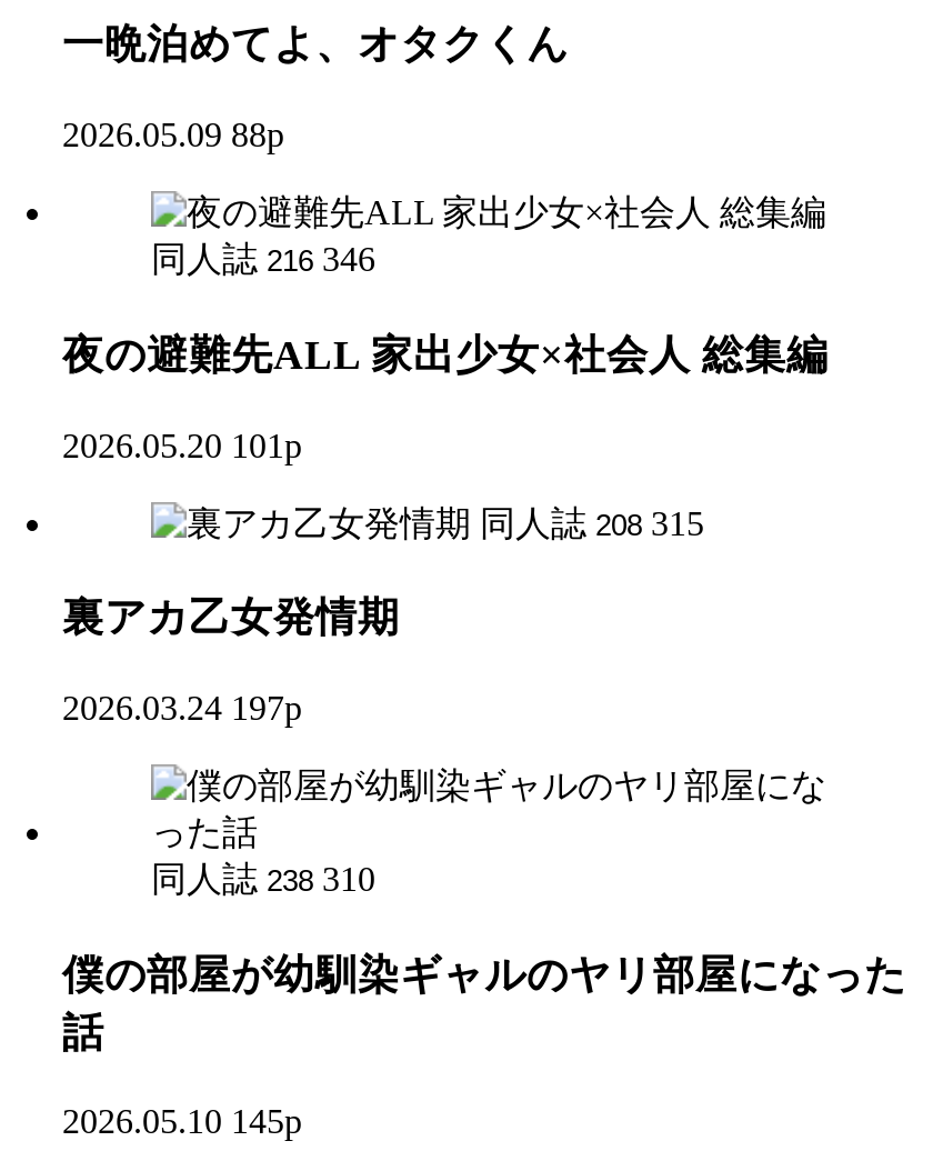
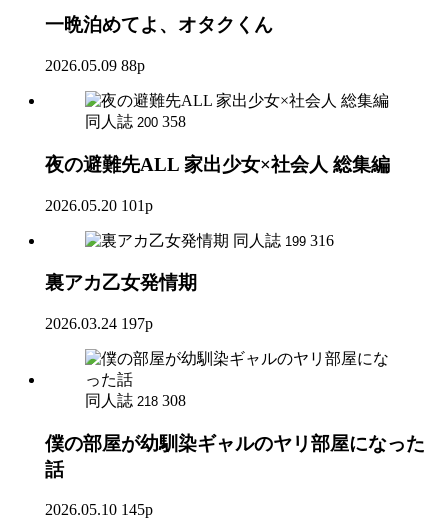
- 同人誌 216 346
+ 同人誌 200 358

- 同人誌 208 315
+ 同人誌 199 316

- 同人誌 238 310
+ 同人誌 218 308
